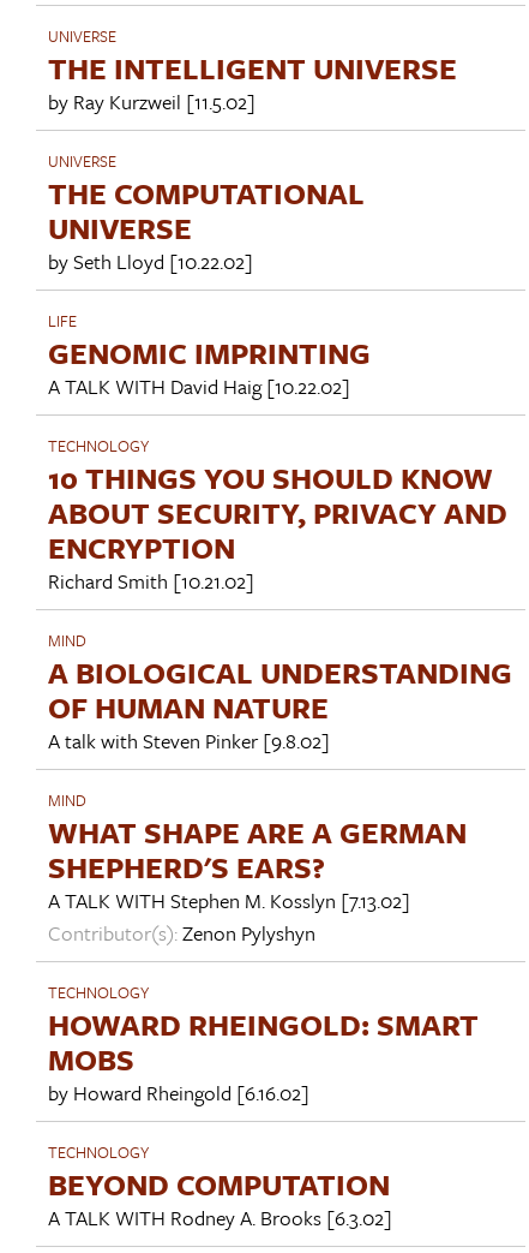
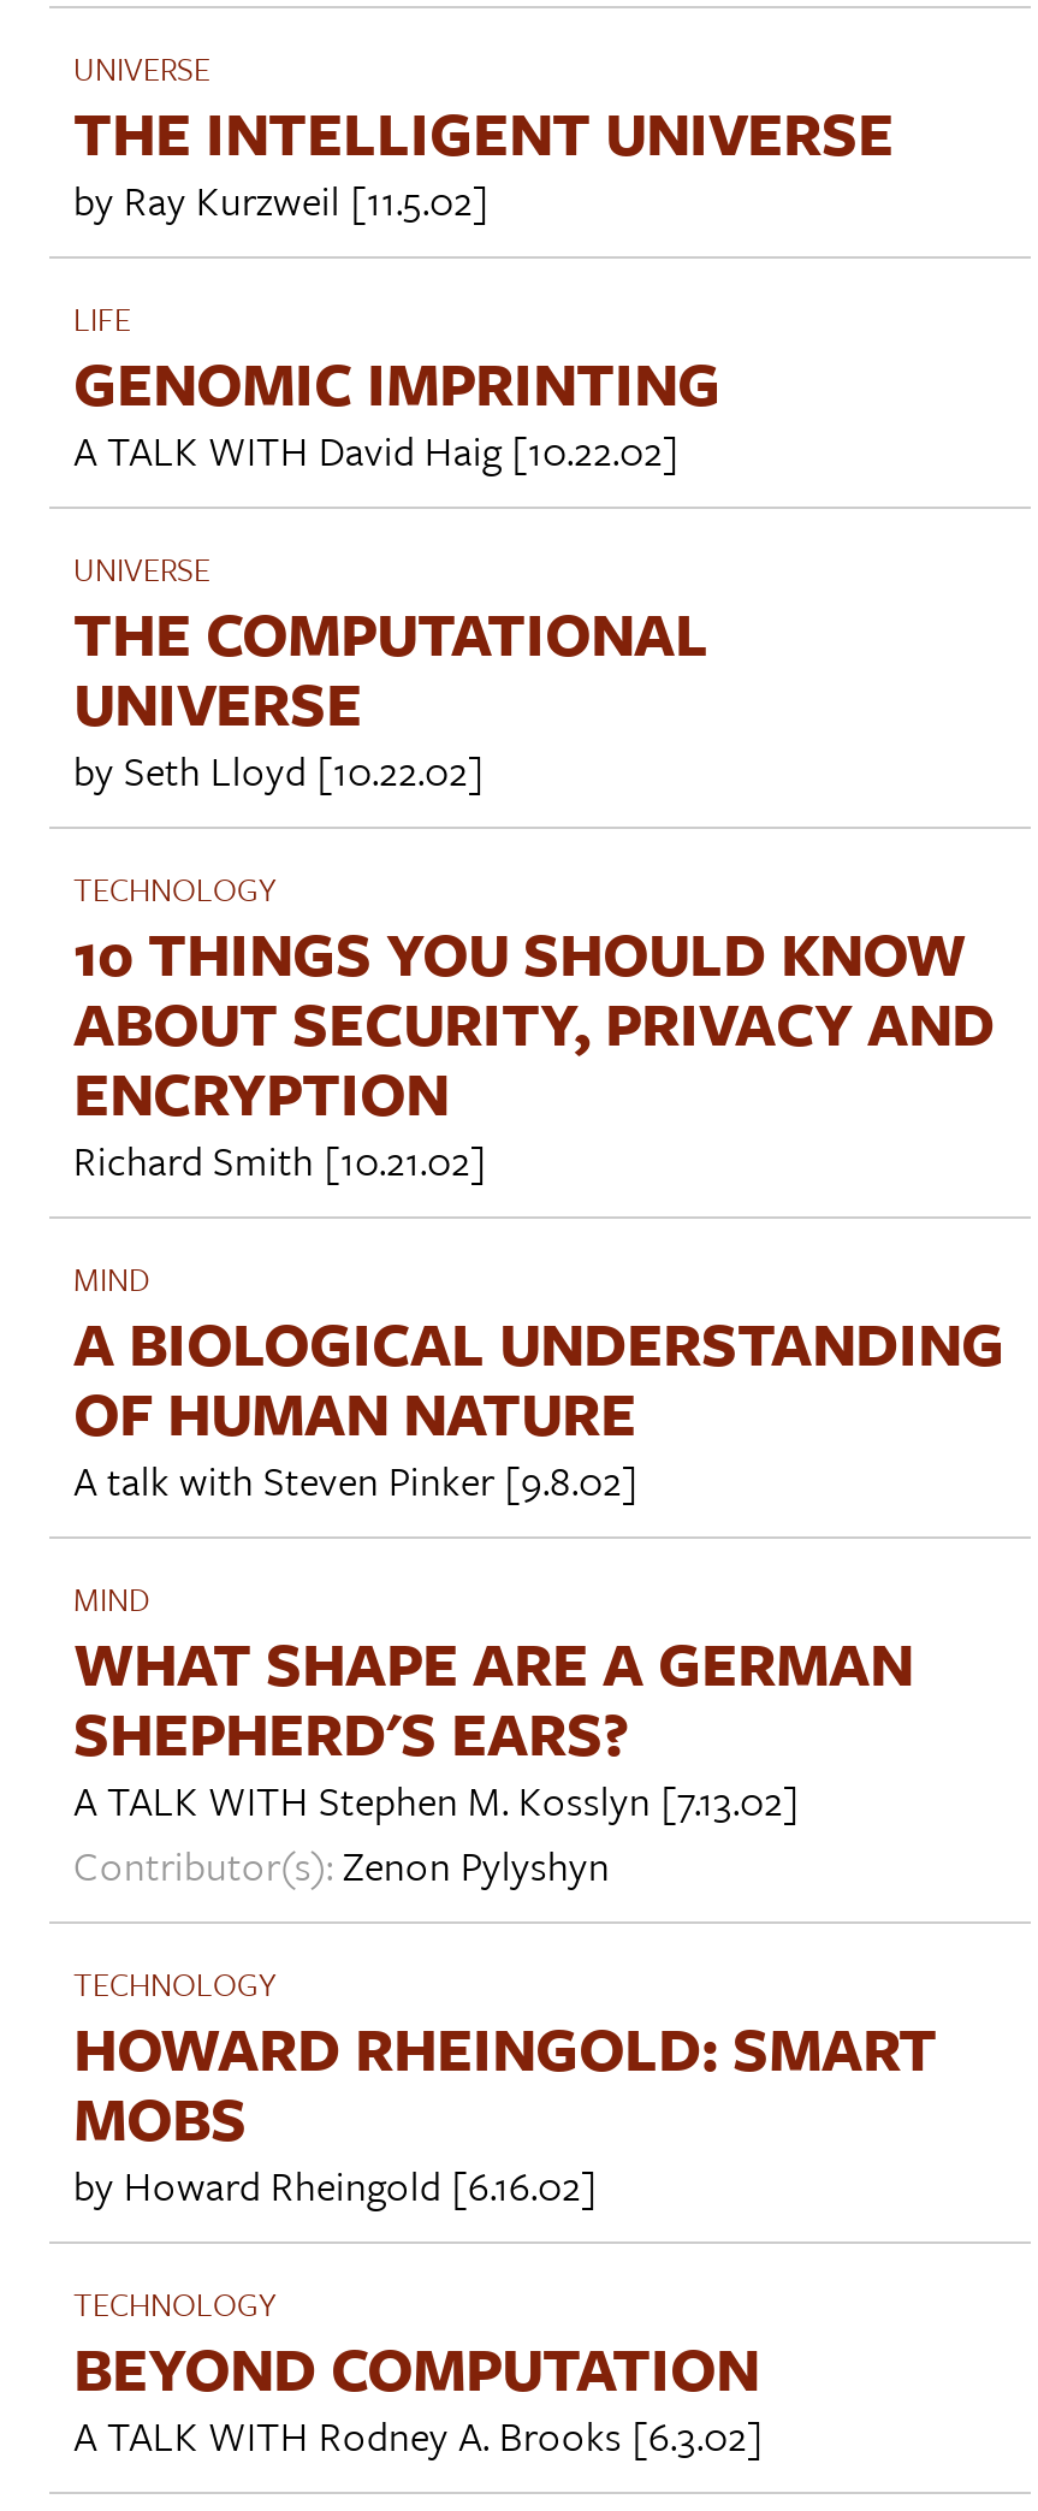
moved down: UNIVERSE | THE COMPUTATIONAL | UNIVERSE | by Seth Lloyd [10.22.02]

moved up: LIFE | GENOMIC IMPRINTING | A TALK WITH David Haig [10.22.02]
